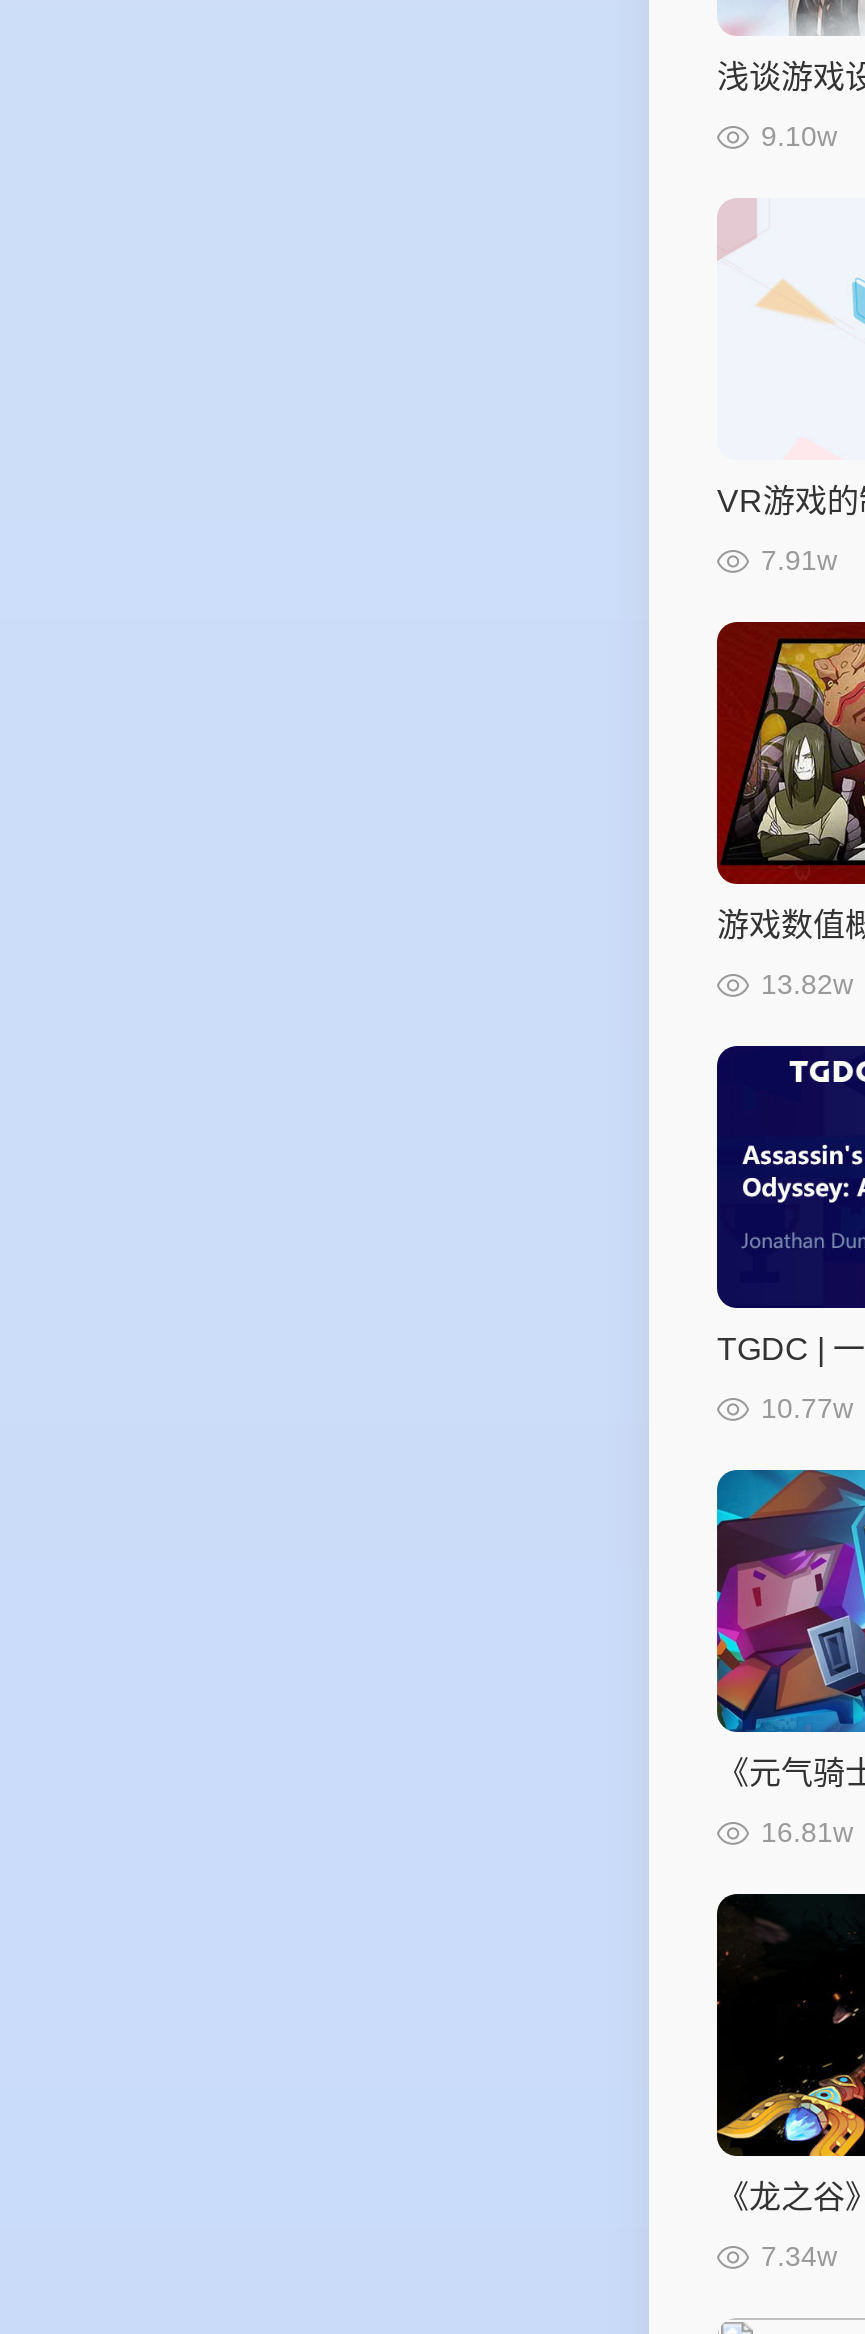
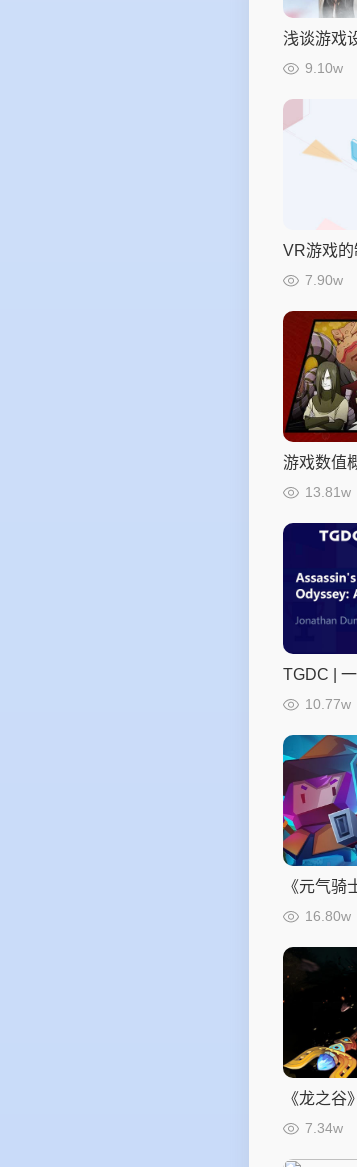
- 7.91w
+ 7.90w

- 13.82w
+ 13.81w

- 16.81w
+ 16.80w
